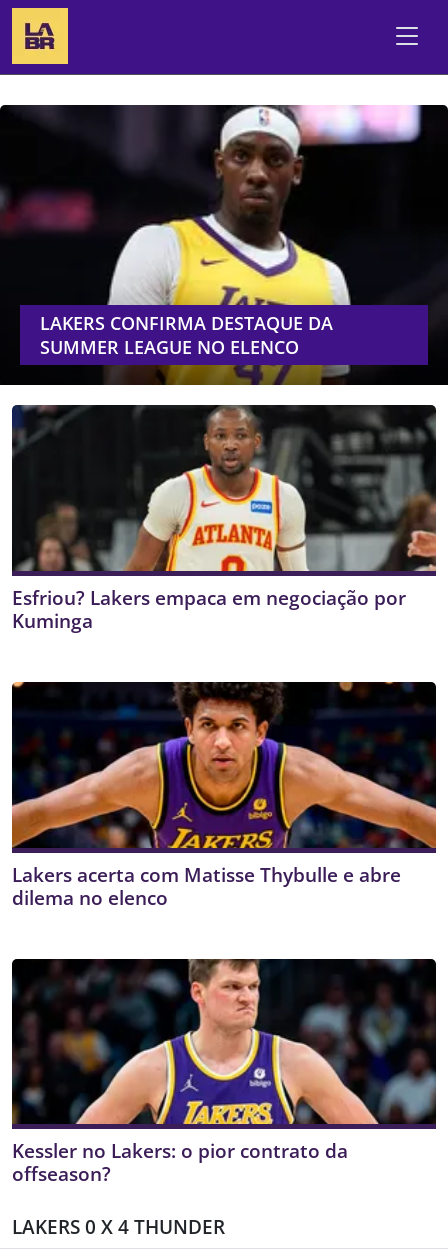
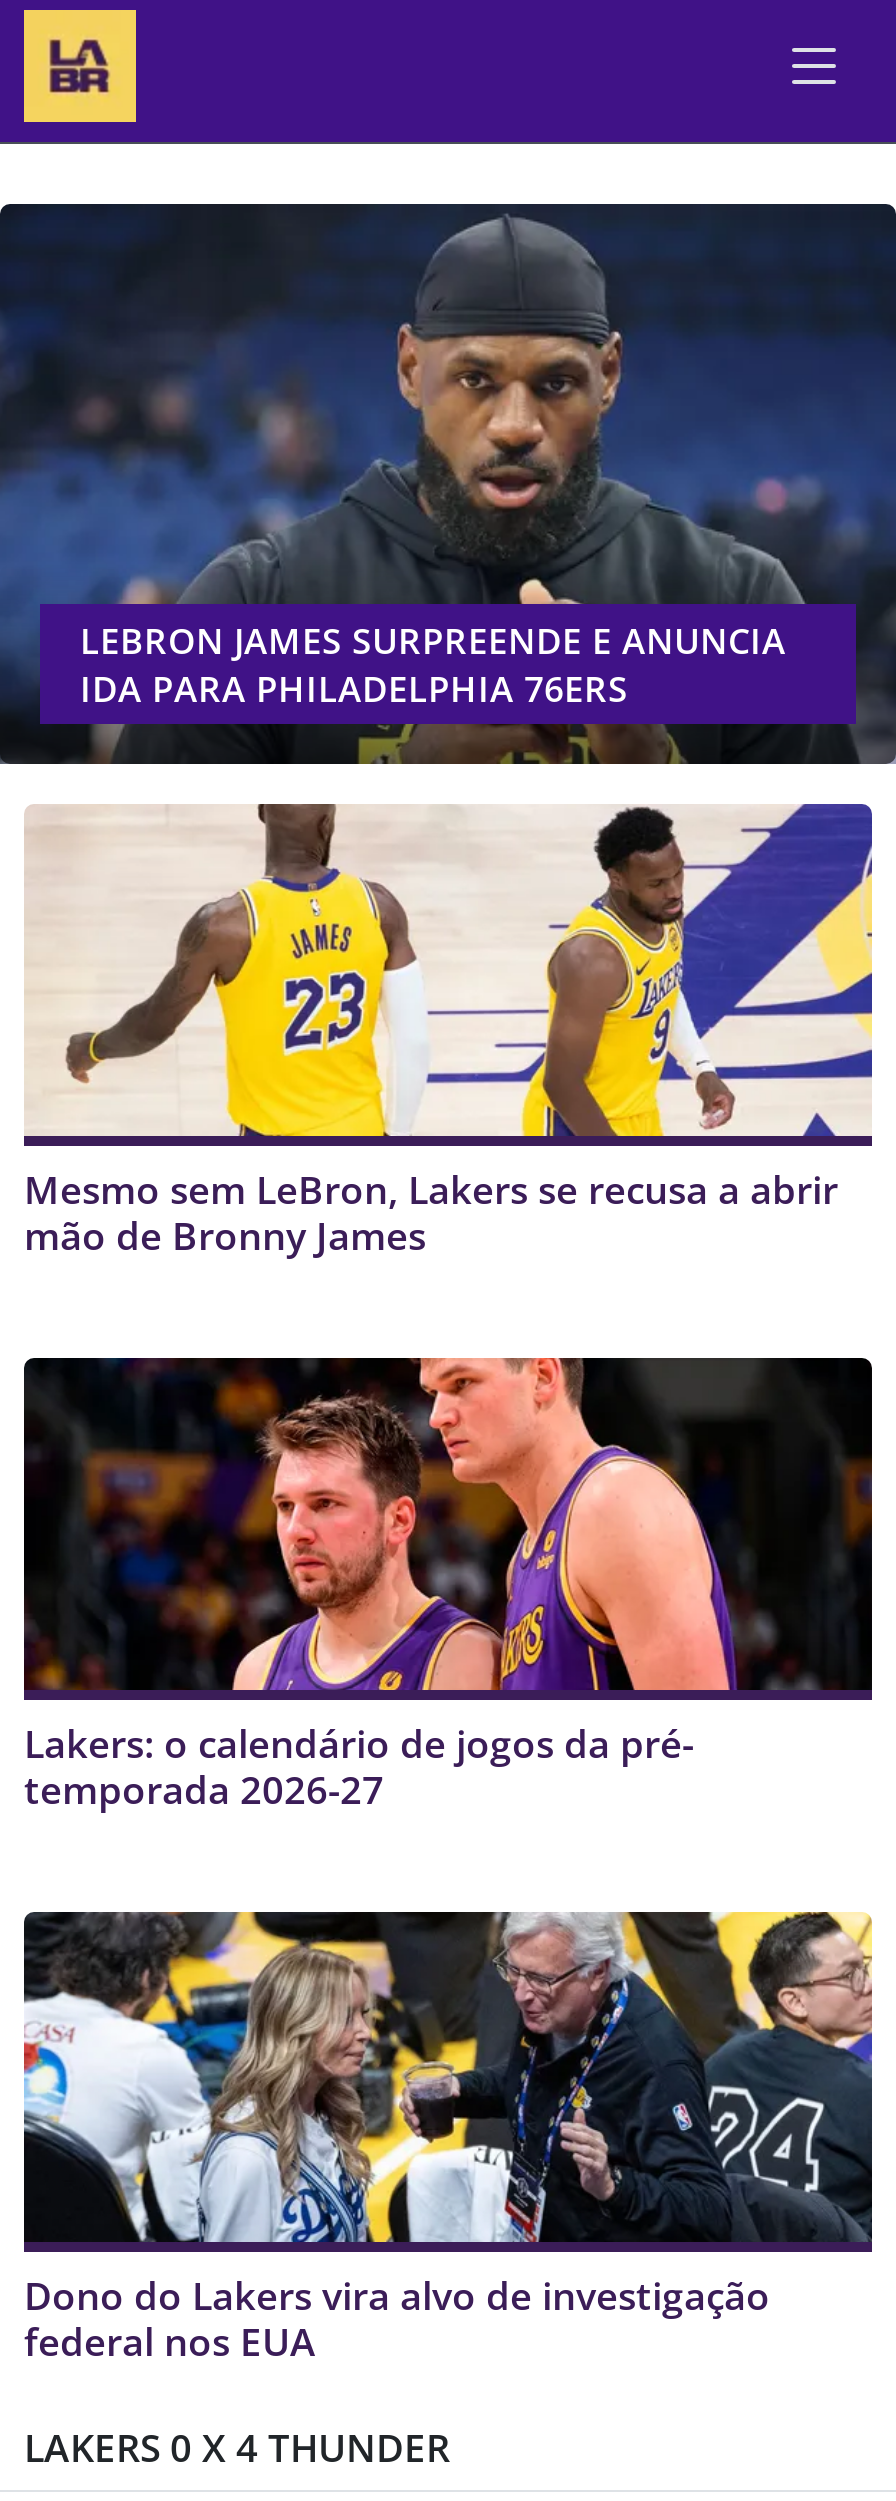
- [image]
- LAKERS CONFIRMA DESTAQUE DA
- SUMMER LEAGUE NO ELENCO
+ [image]
+ LEBRON JAMES SURPREENDE E ANUNCIA
+ IDA PARA PHILADELPHIA 76ERS

- [image]
- Esfriou? Lakers empaca em negociação por
- Kuminga
+ [image]
+ Mesmo sem LeBron, Lakers se recusa a abrir
+ mão de Bronny James

- [image]
- Lakers acerta com Matisse Thybulle e abre
- dilema no elenco
+ [image]
+ Lakers: o calendário de jogos da pré-
+ temporada 2026-27

- [image]
- Kessler no Lakers: o pior contrato da
- offseason?
+ [image]
+ Dono do Lakers vira alvo de investigação
+ federal nos EUA
